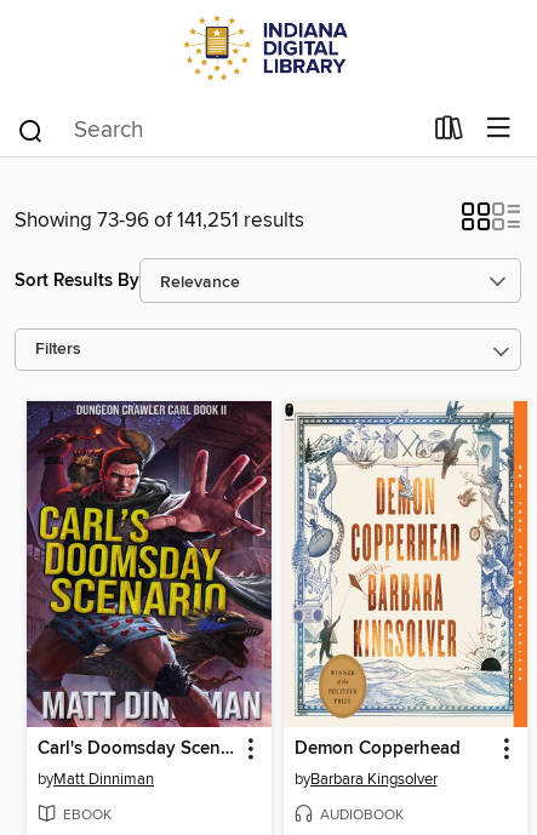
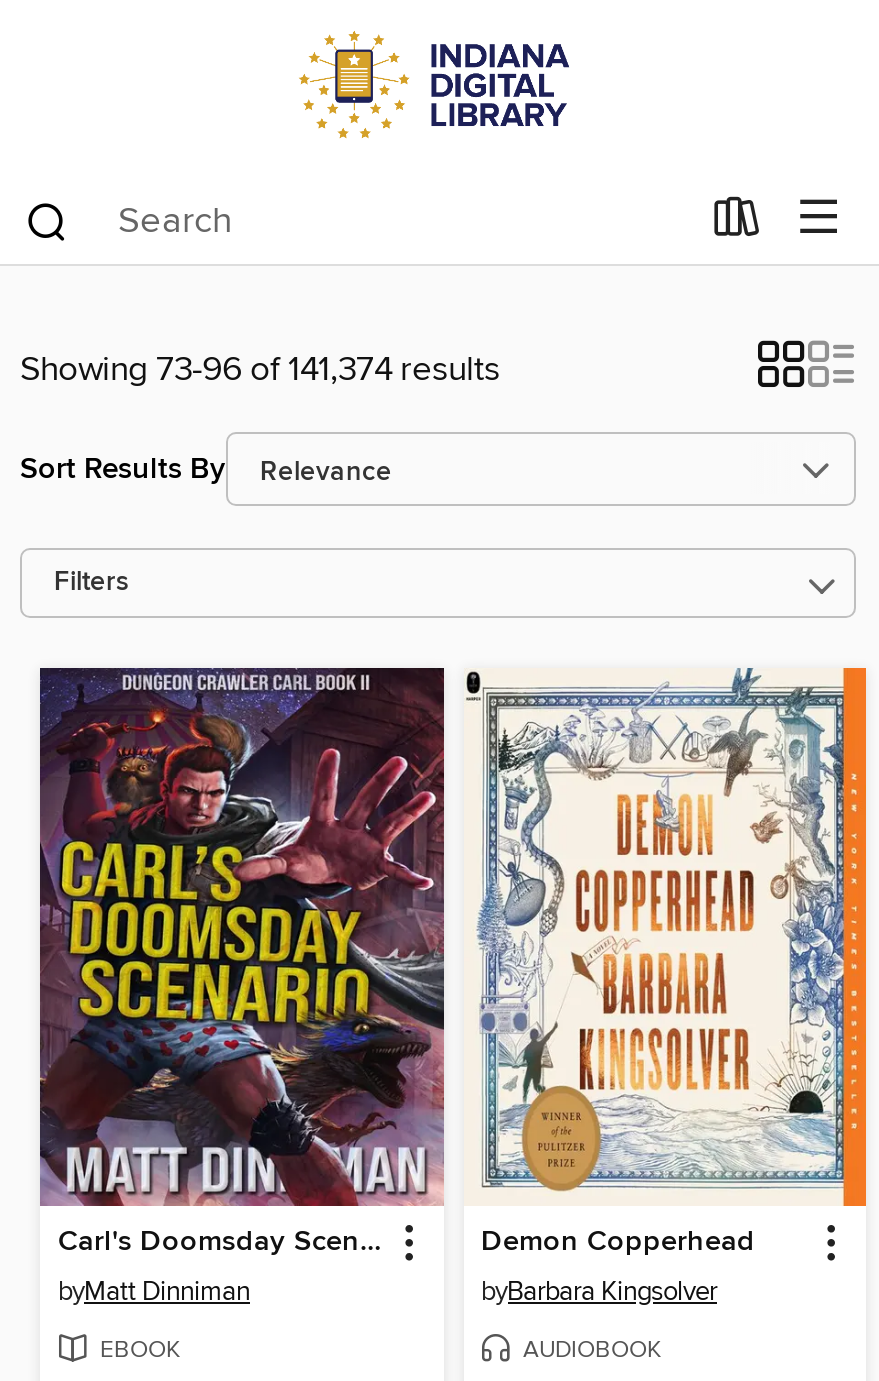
- Showing 73-96 of 141,251 results
+ Showing 73-96 of 141,374 results
